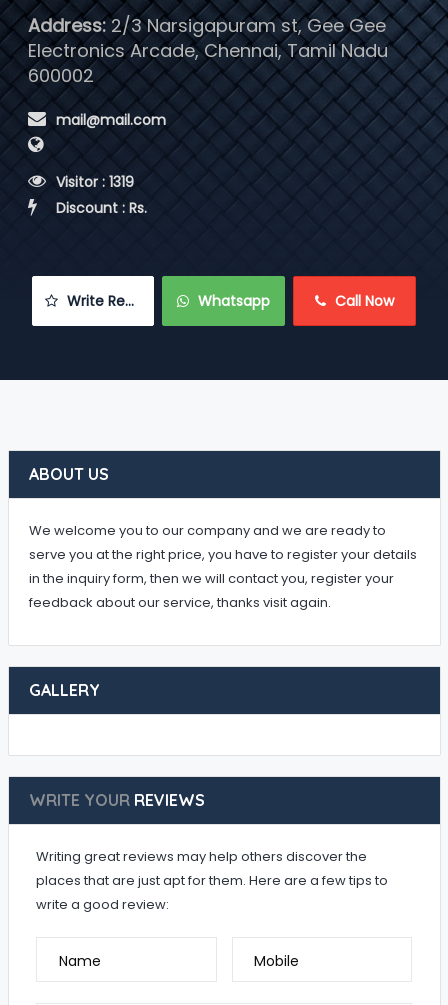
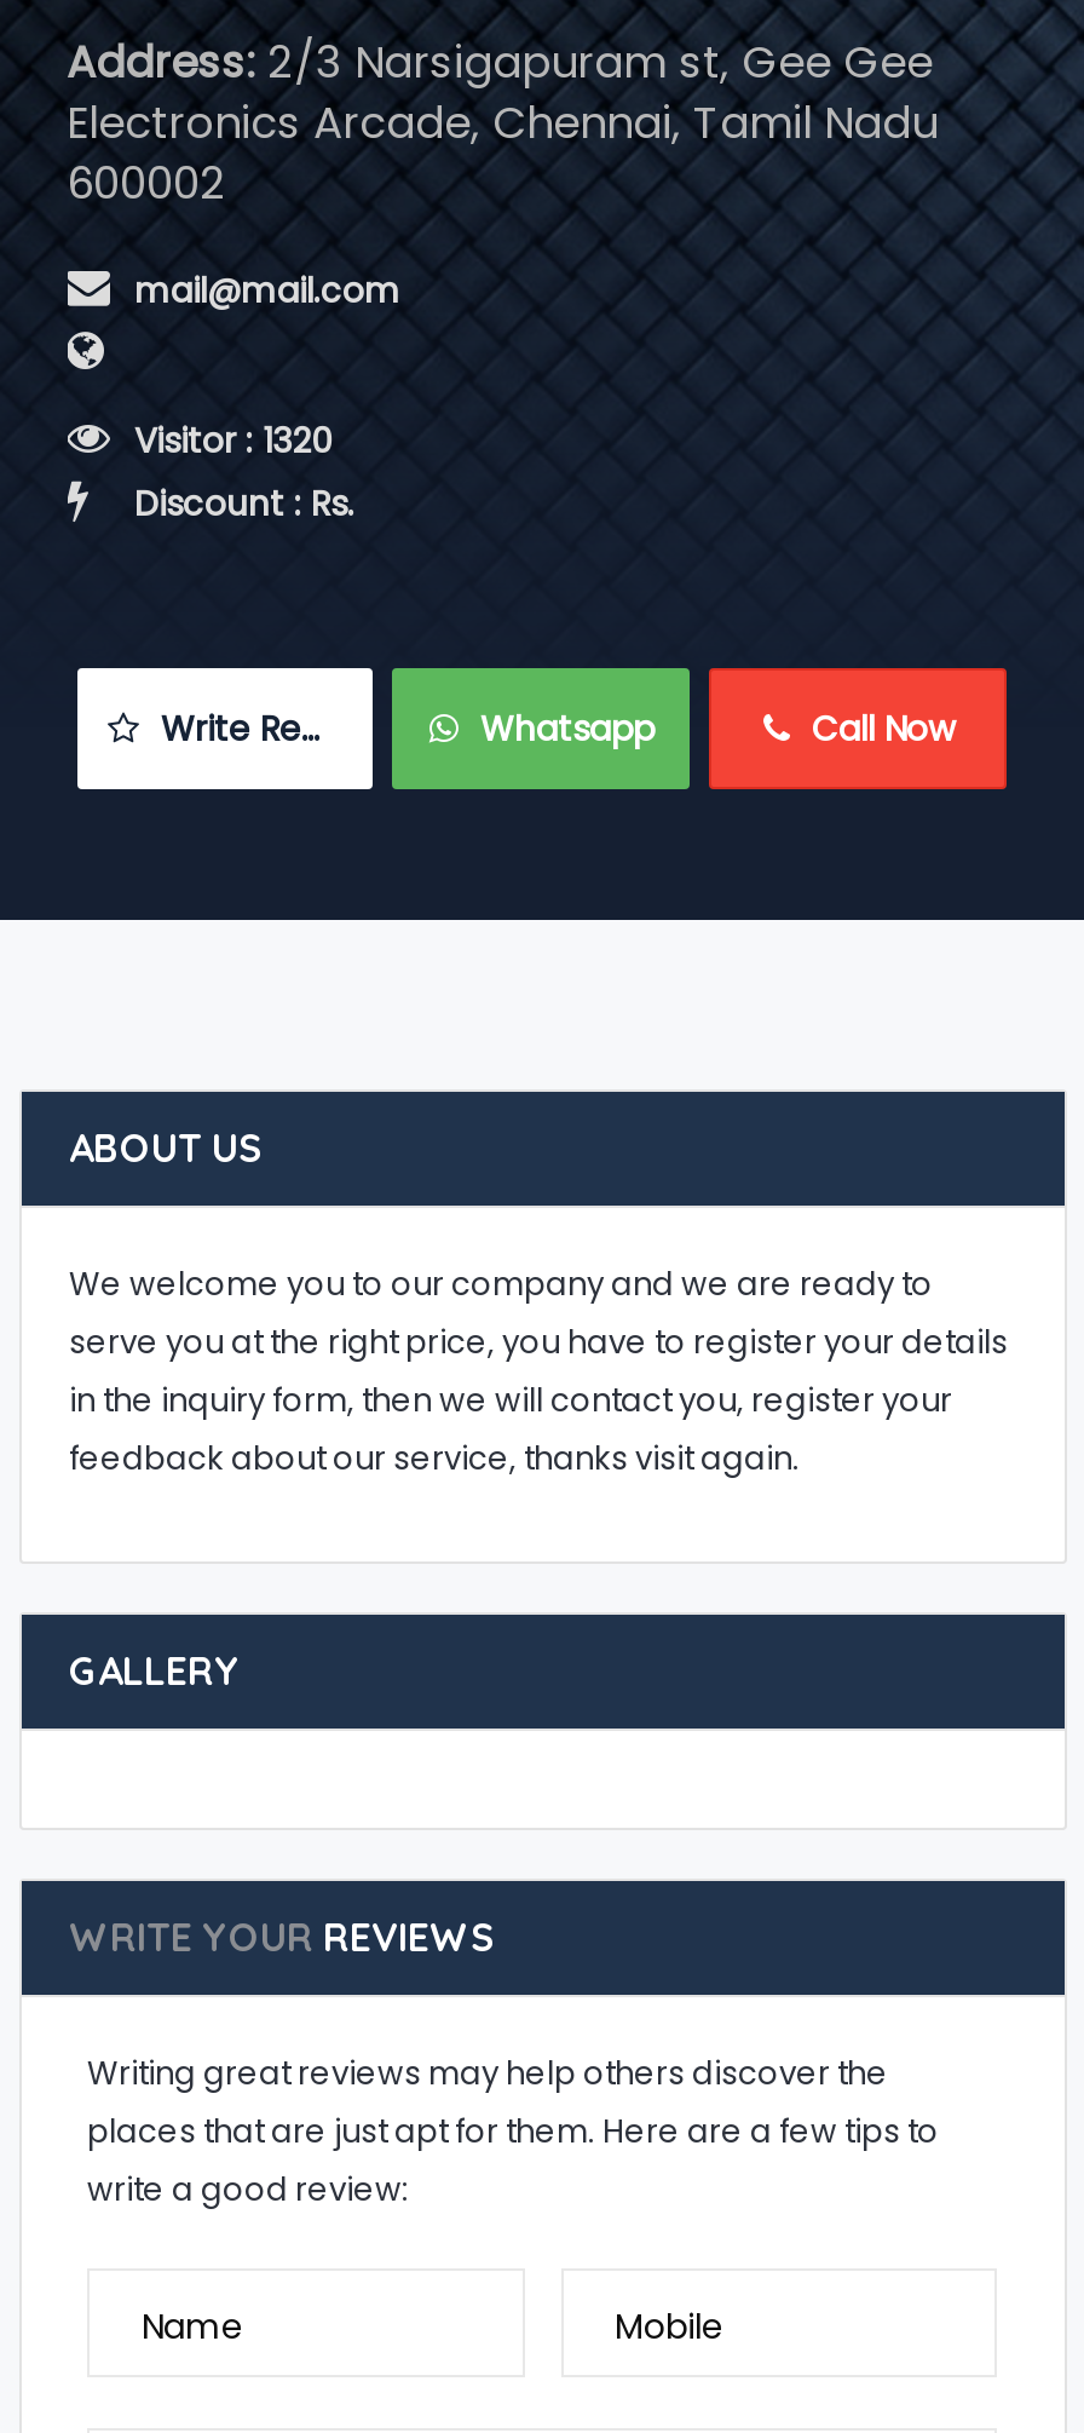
- Visitor : 1319
+ Visitor : 1320
